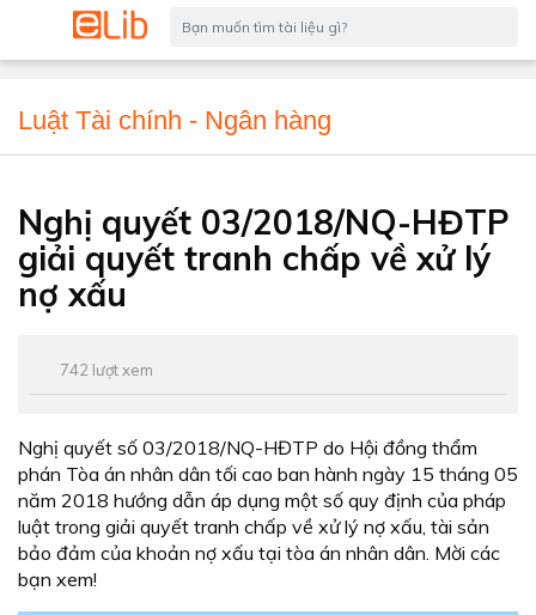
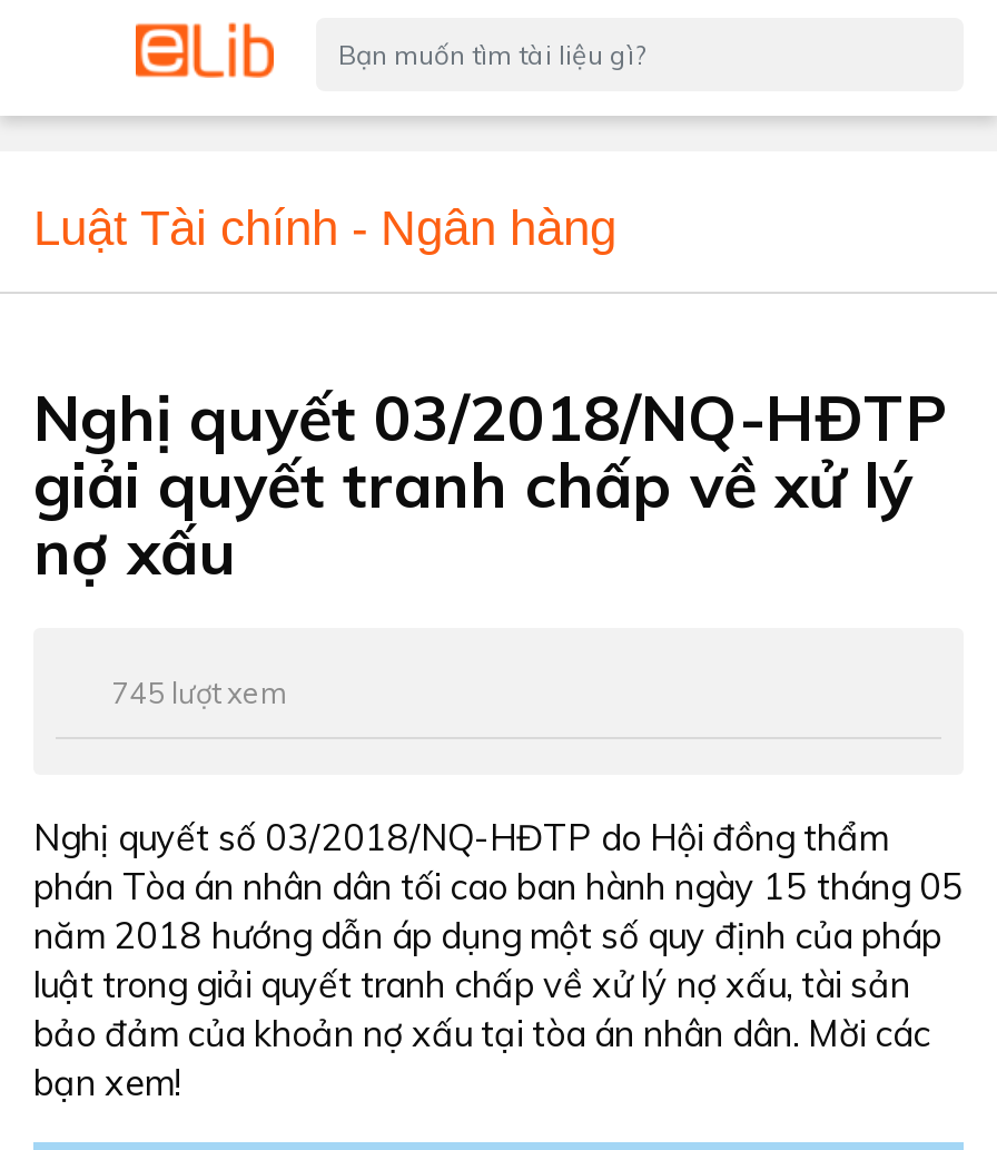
- 742 lượt xem
+ 745 lượt xem
